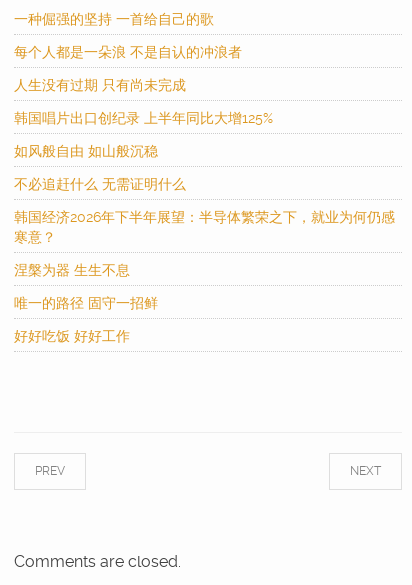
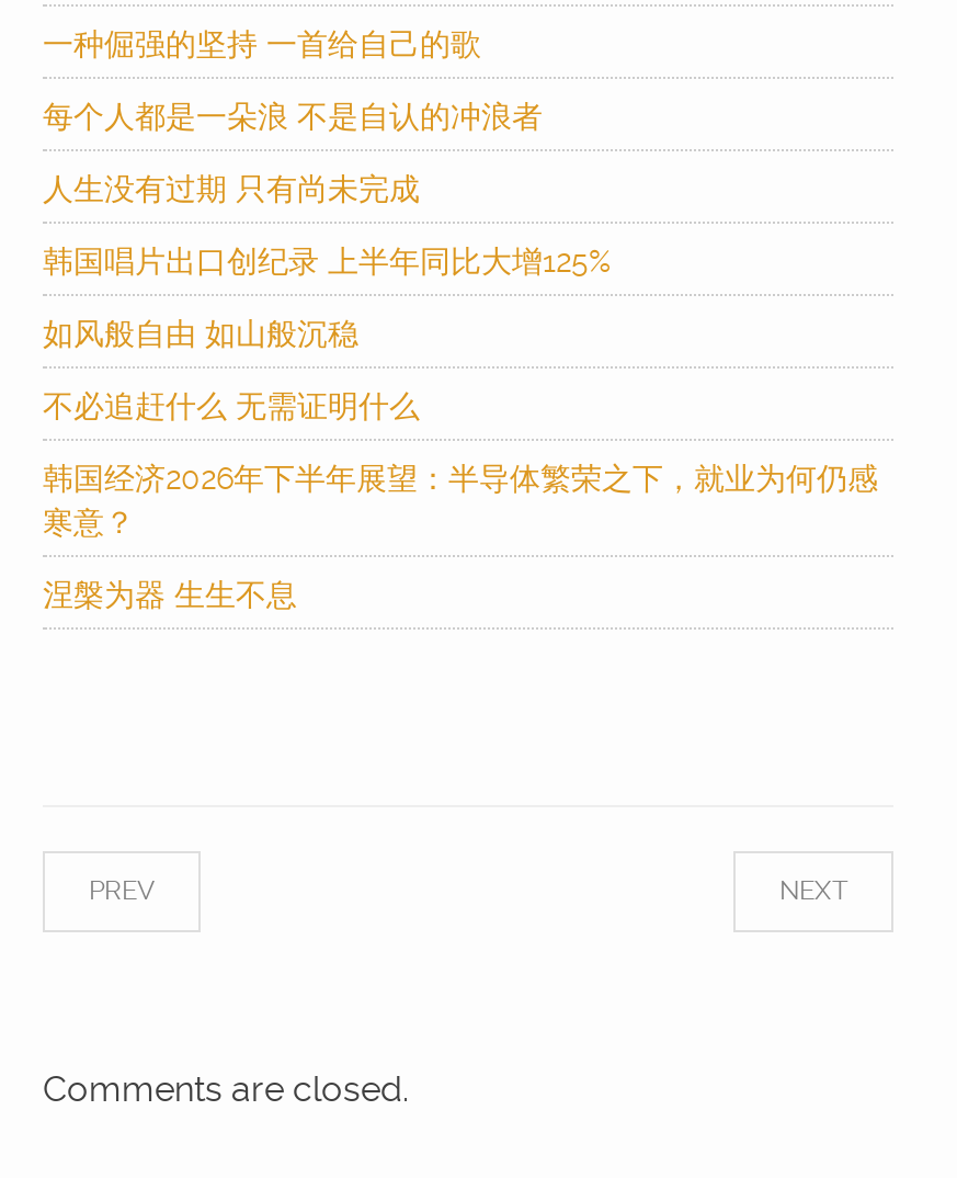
- 唯一的路径 固守一招鲜
- 好好吃饭 好好工作
